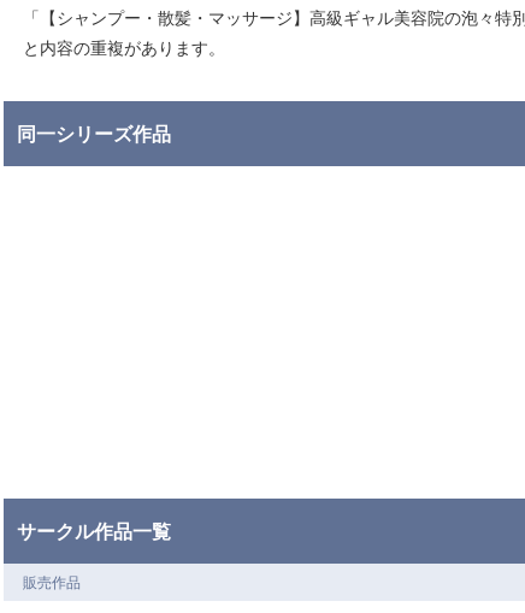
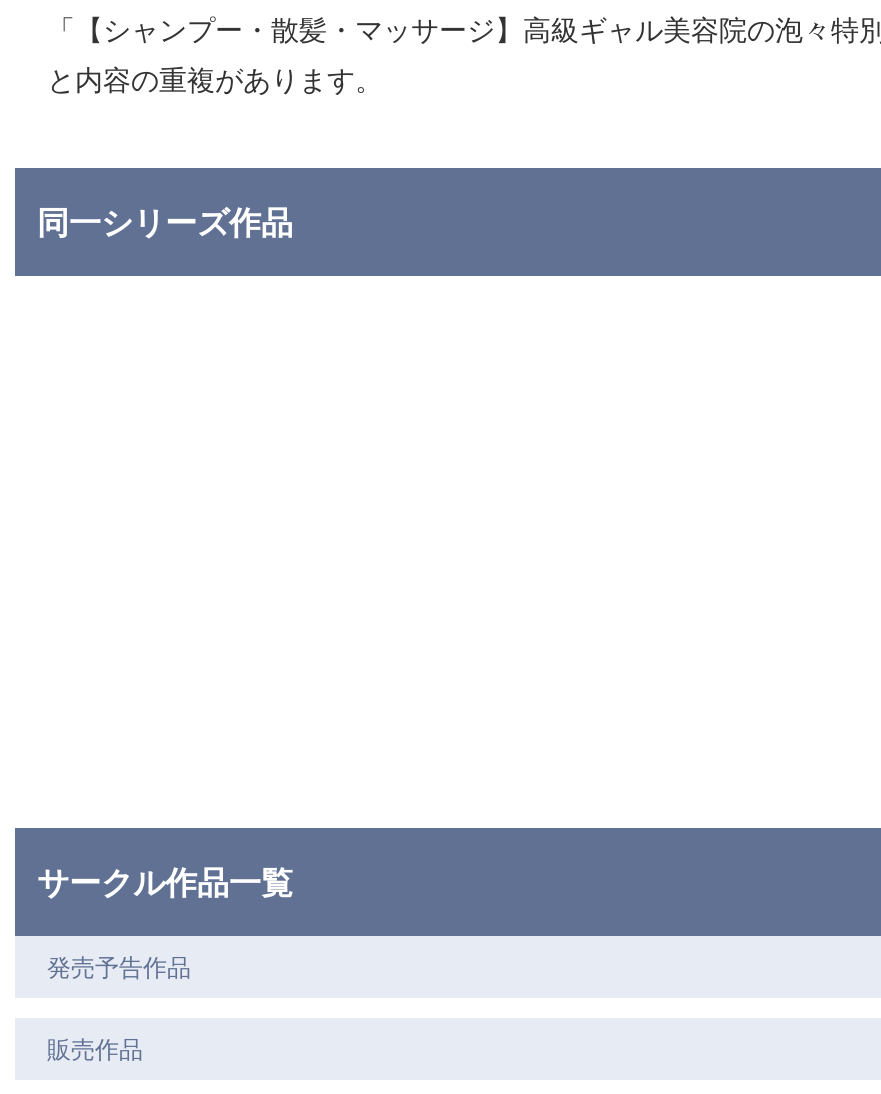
+ 発売予告作品
